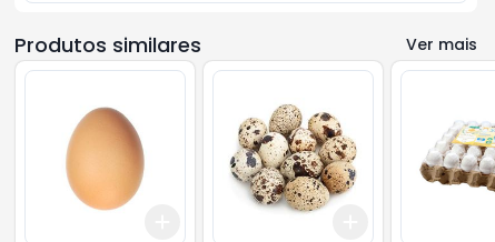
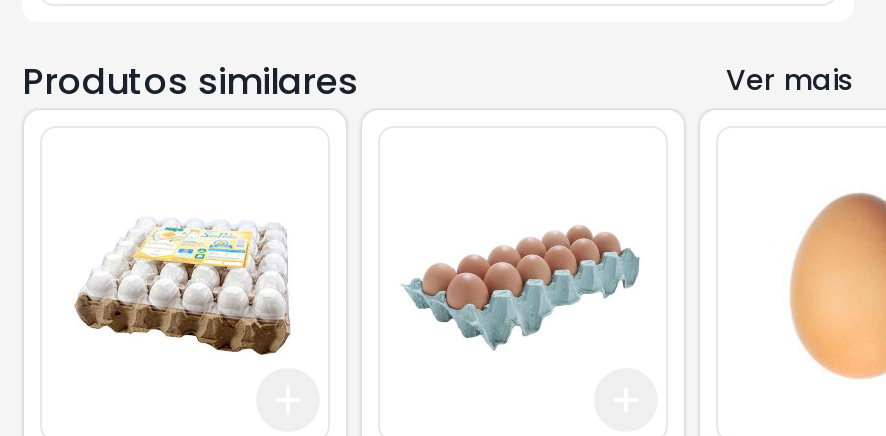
- [image]
+ [image]

- [image]
+ [image]

- [image]
+ [image]
